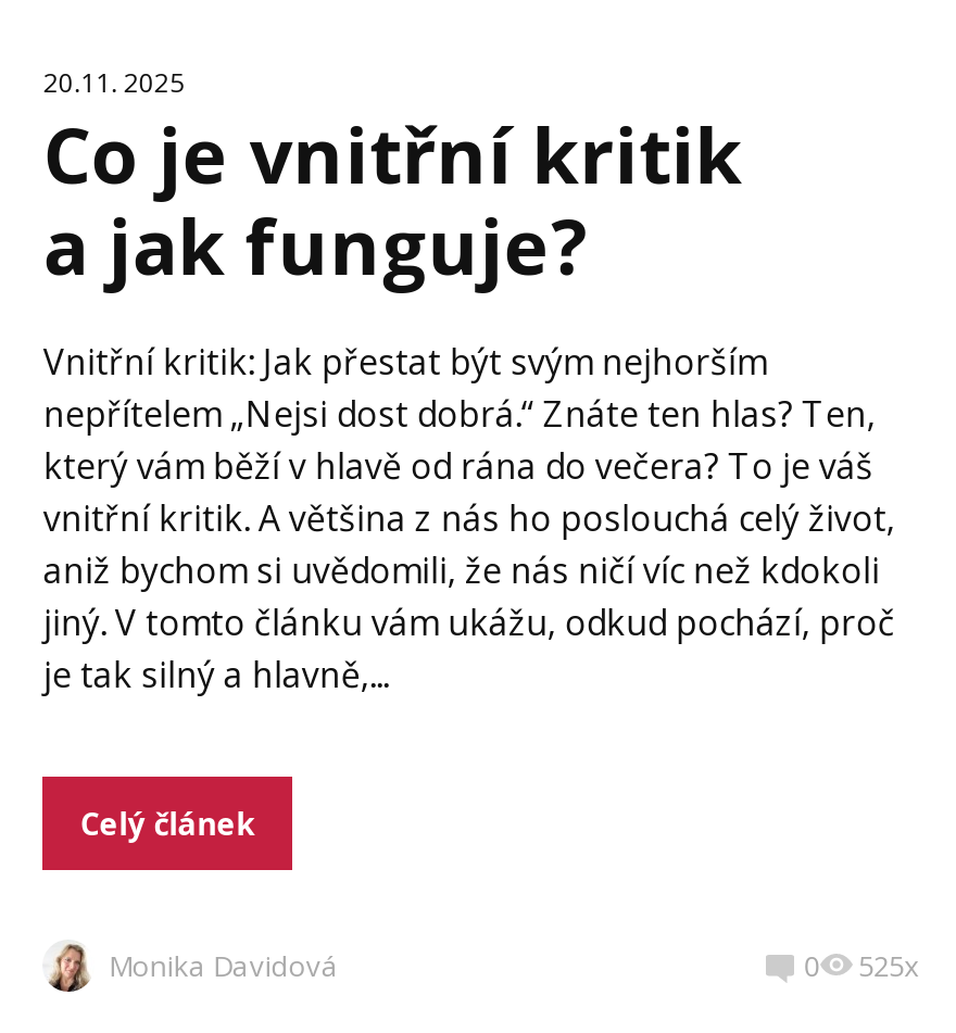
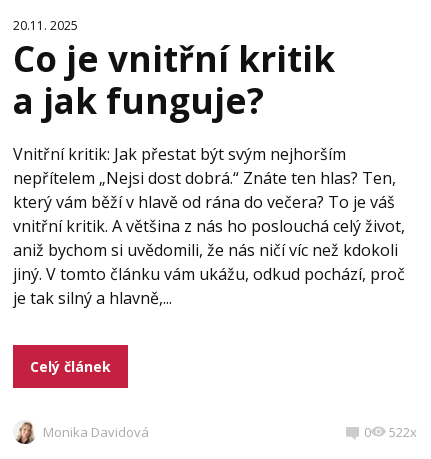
- 525x
+ 522x
